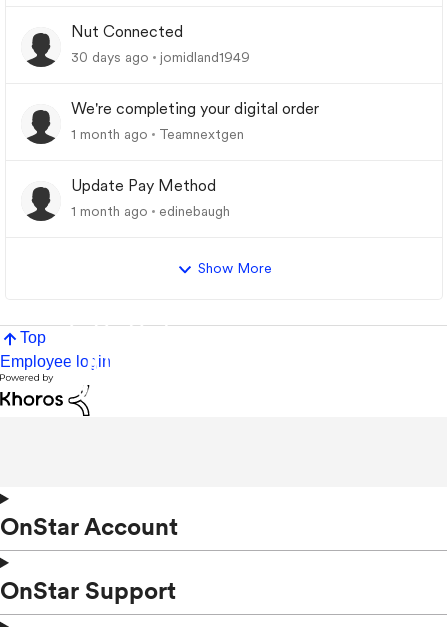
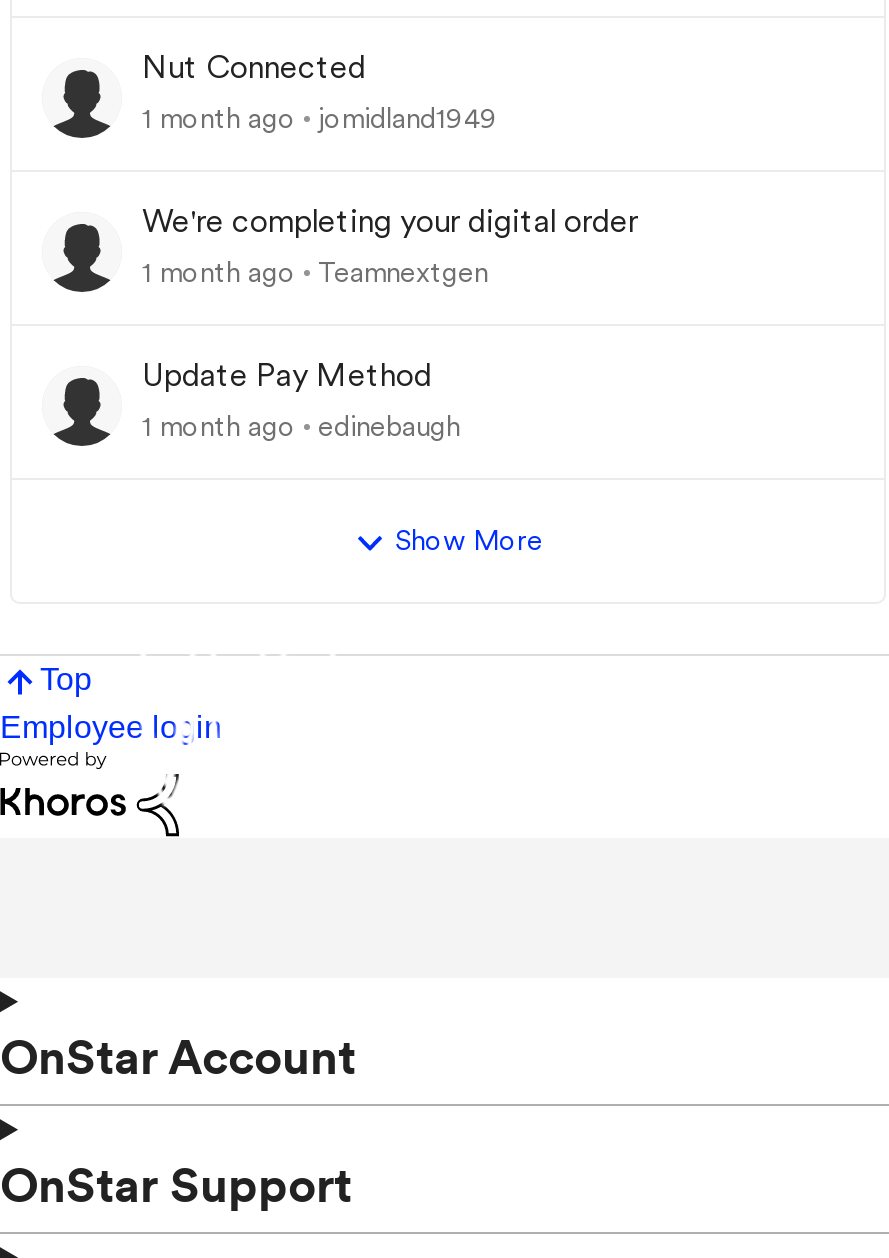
- 30 days ago jomidland1949
+ 1 month ago jomidland1949
